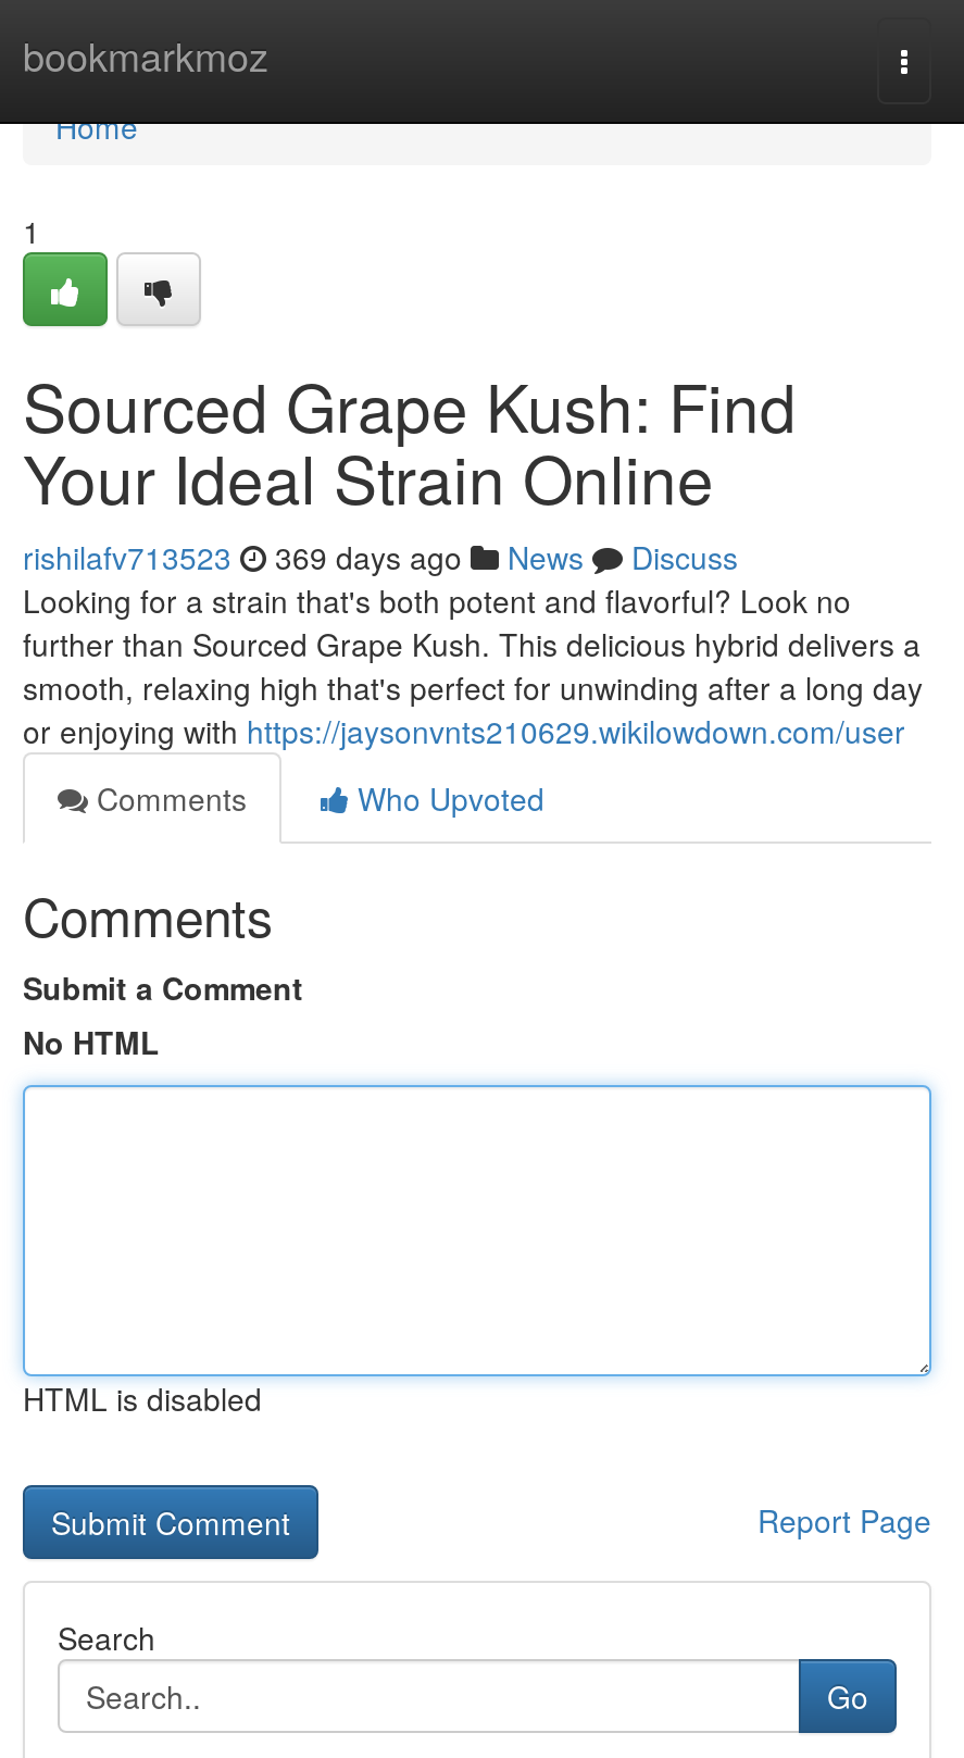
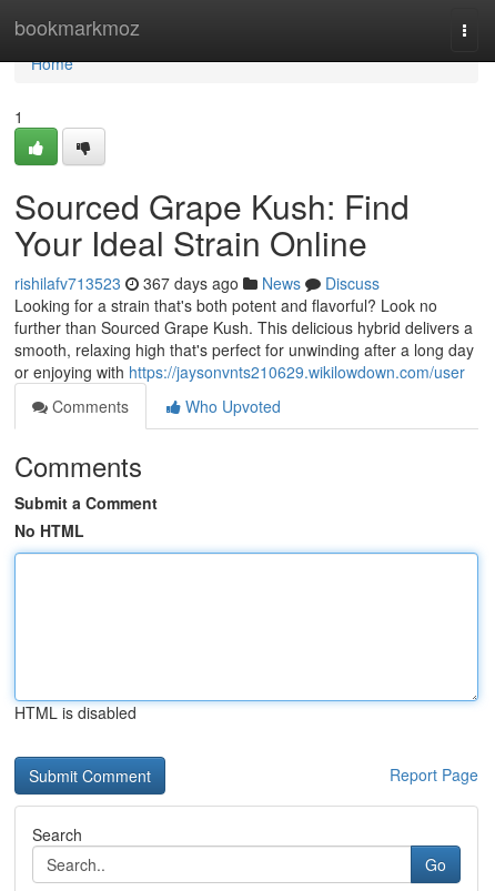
- rishilafv713523 369 days ago News Discuss
+ rishilafv713523 367 days ago News Discuss
